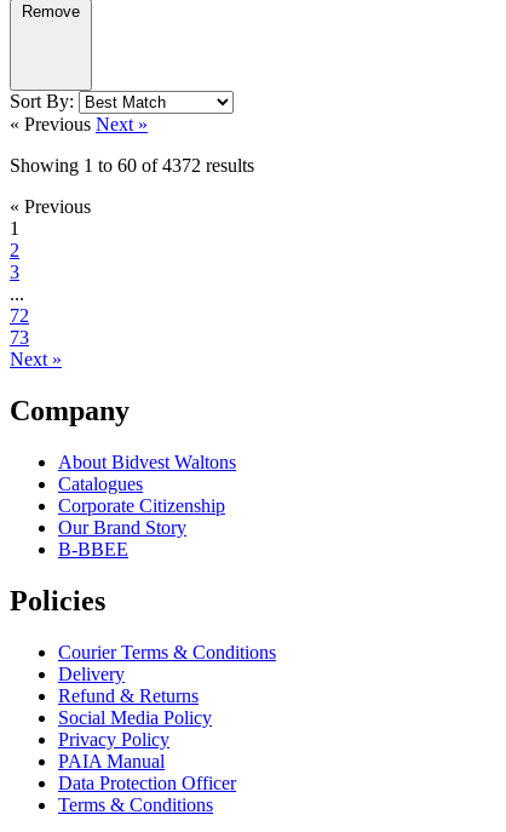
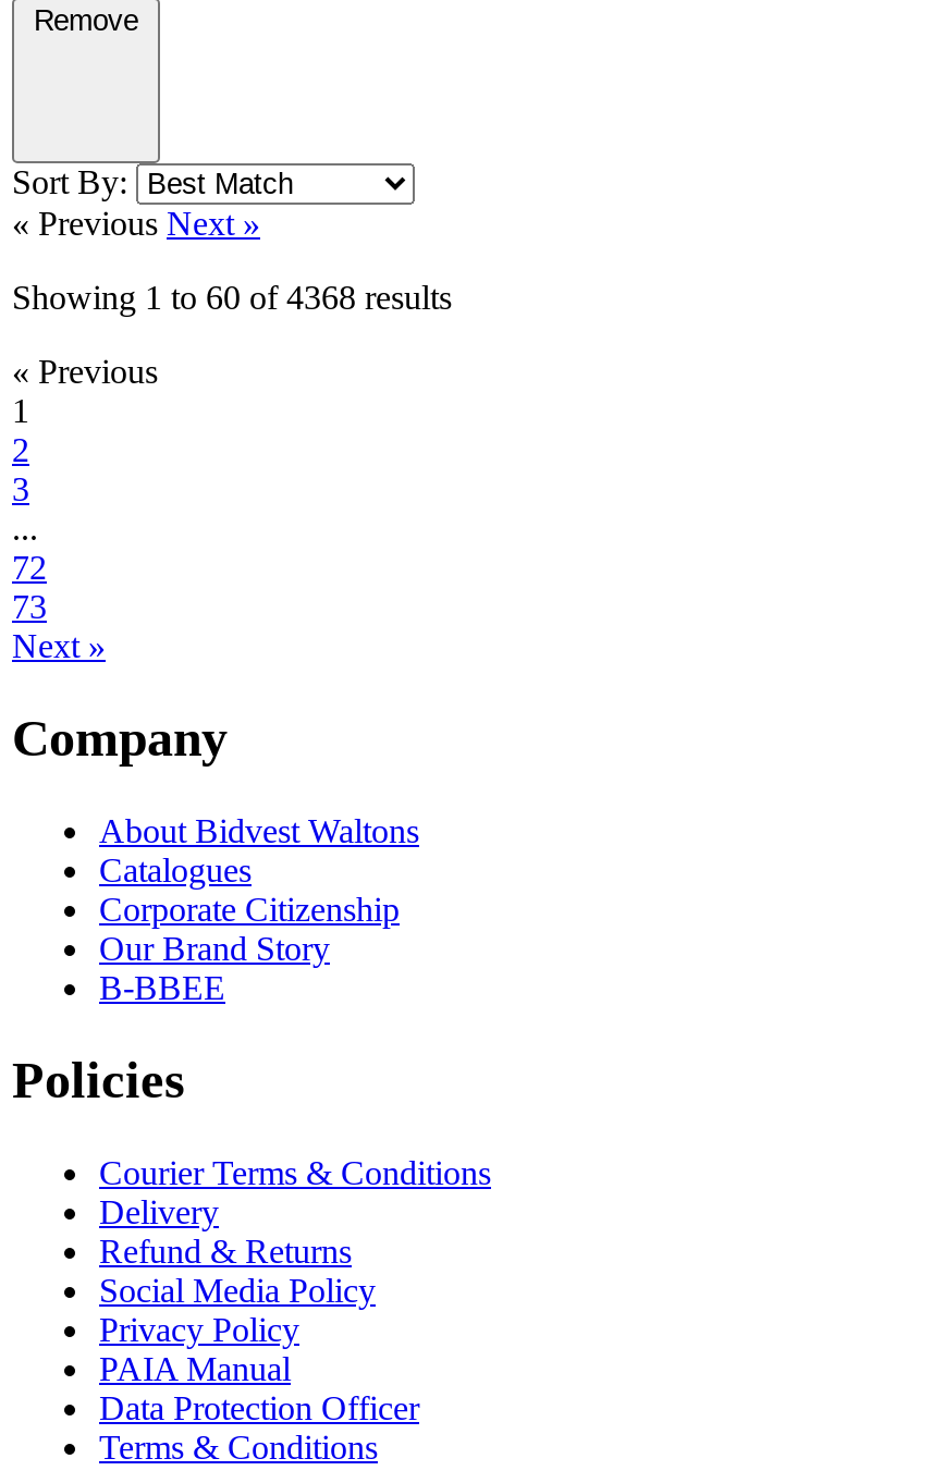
- Showing 1 to 60 of 4372 results
+ Showing 1 to 60 of 4368 results
